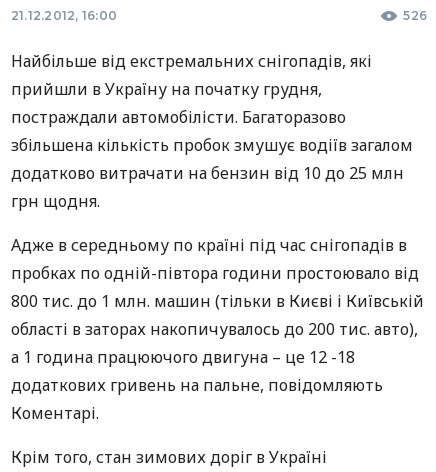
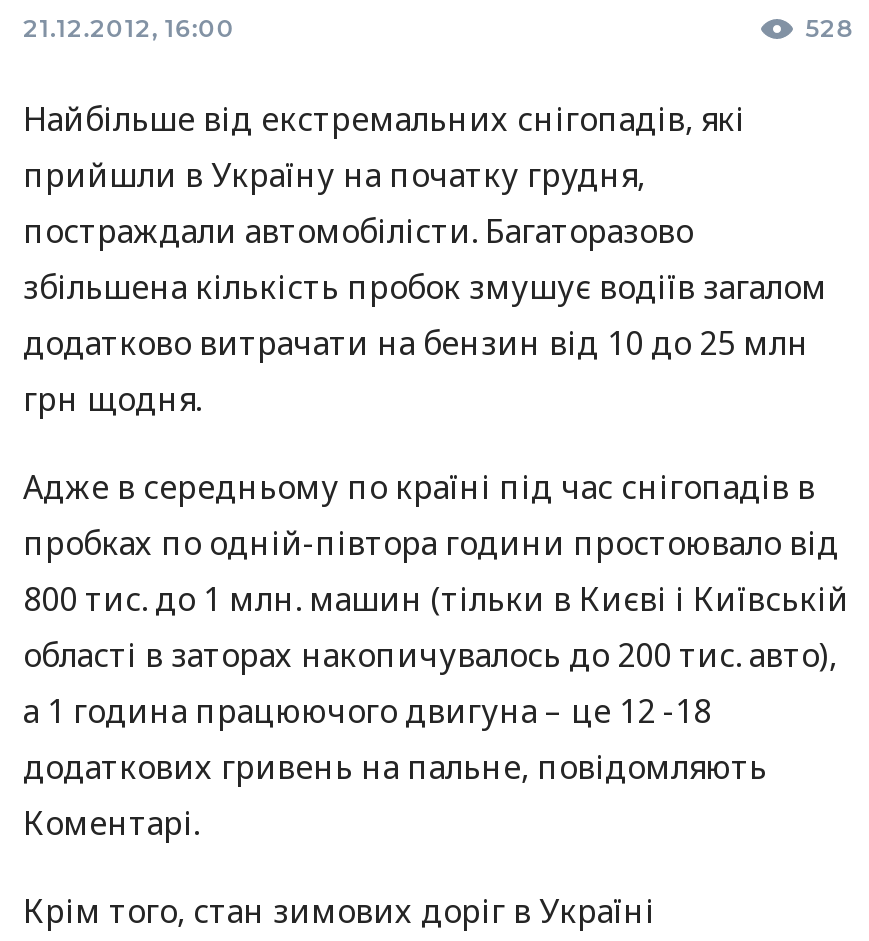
- 526
+ 528
